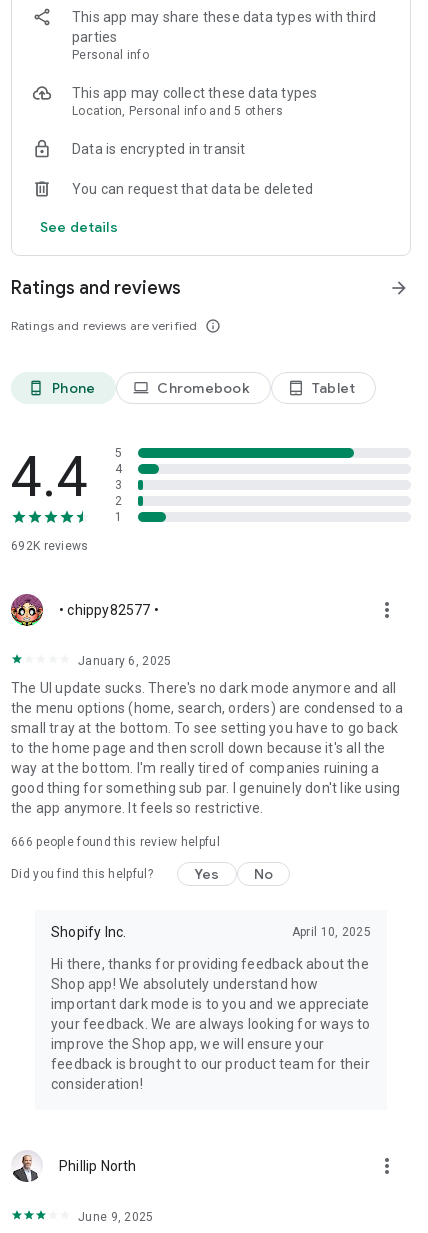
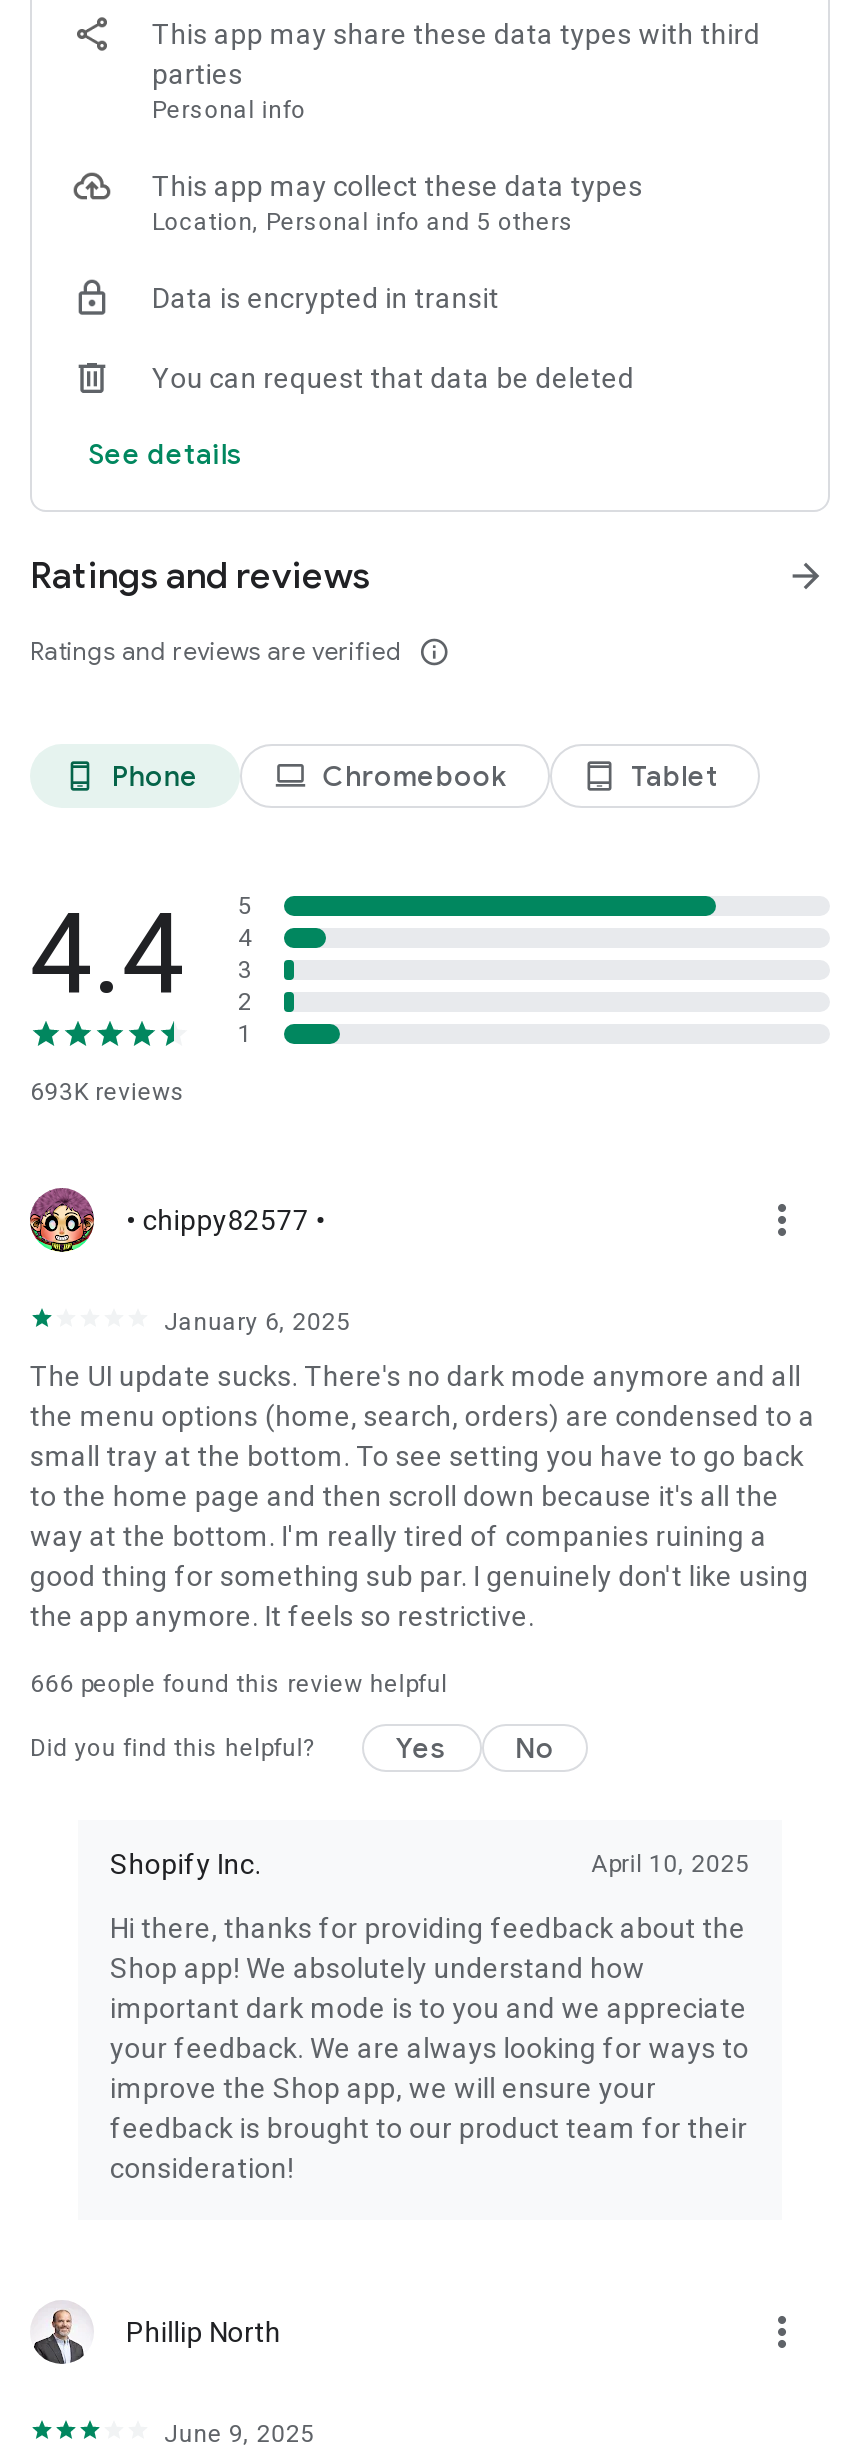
- 692K reviews
+ 693K reviews
